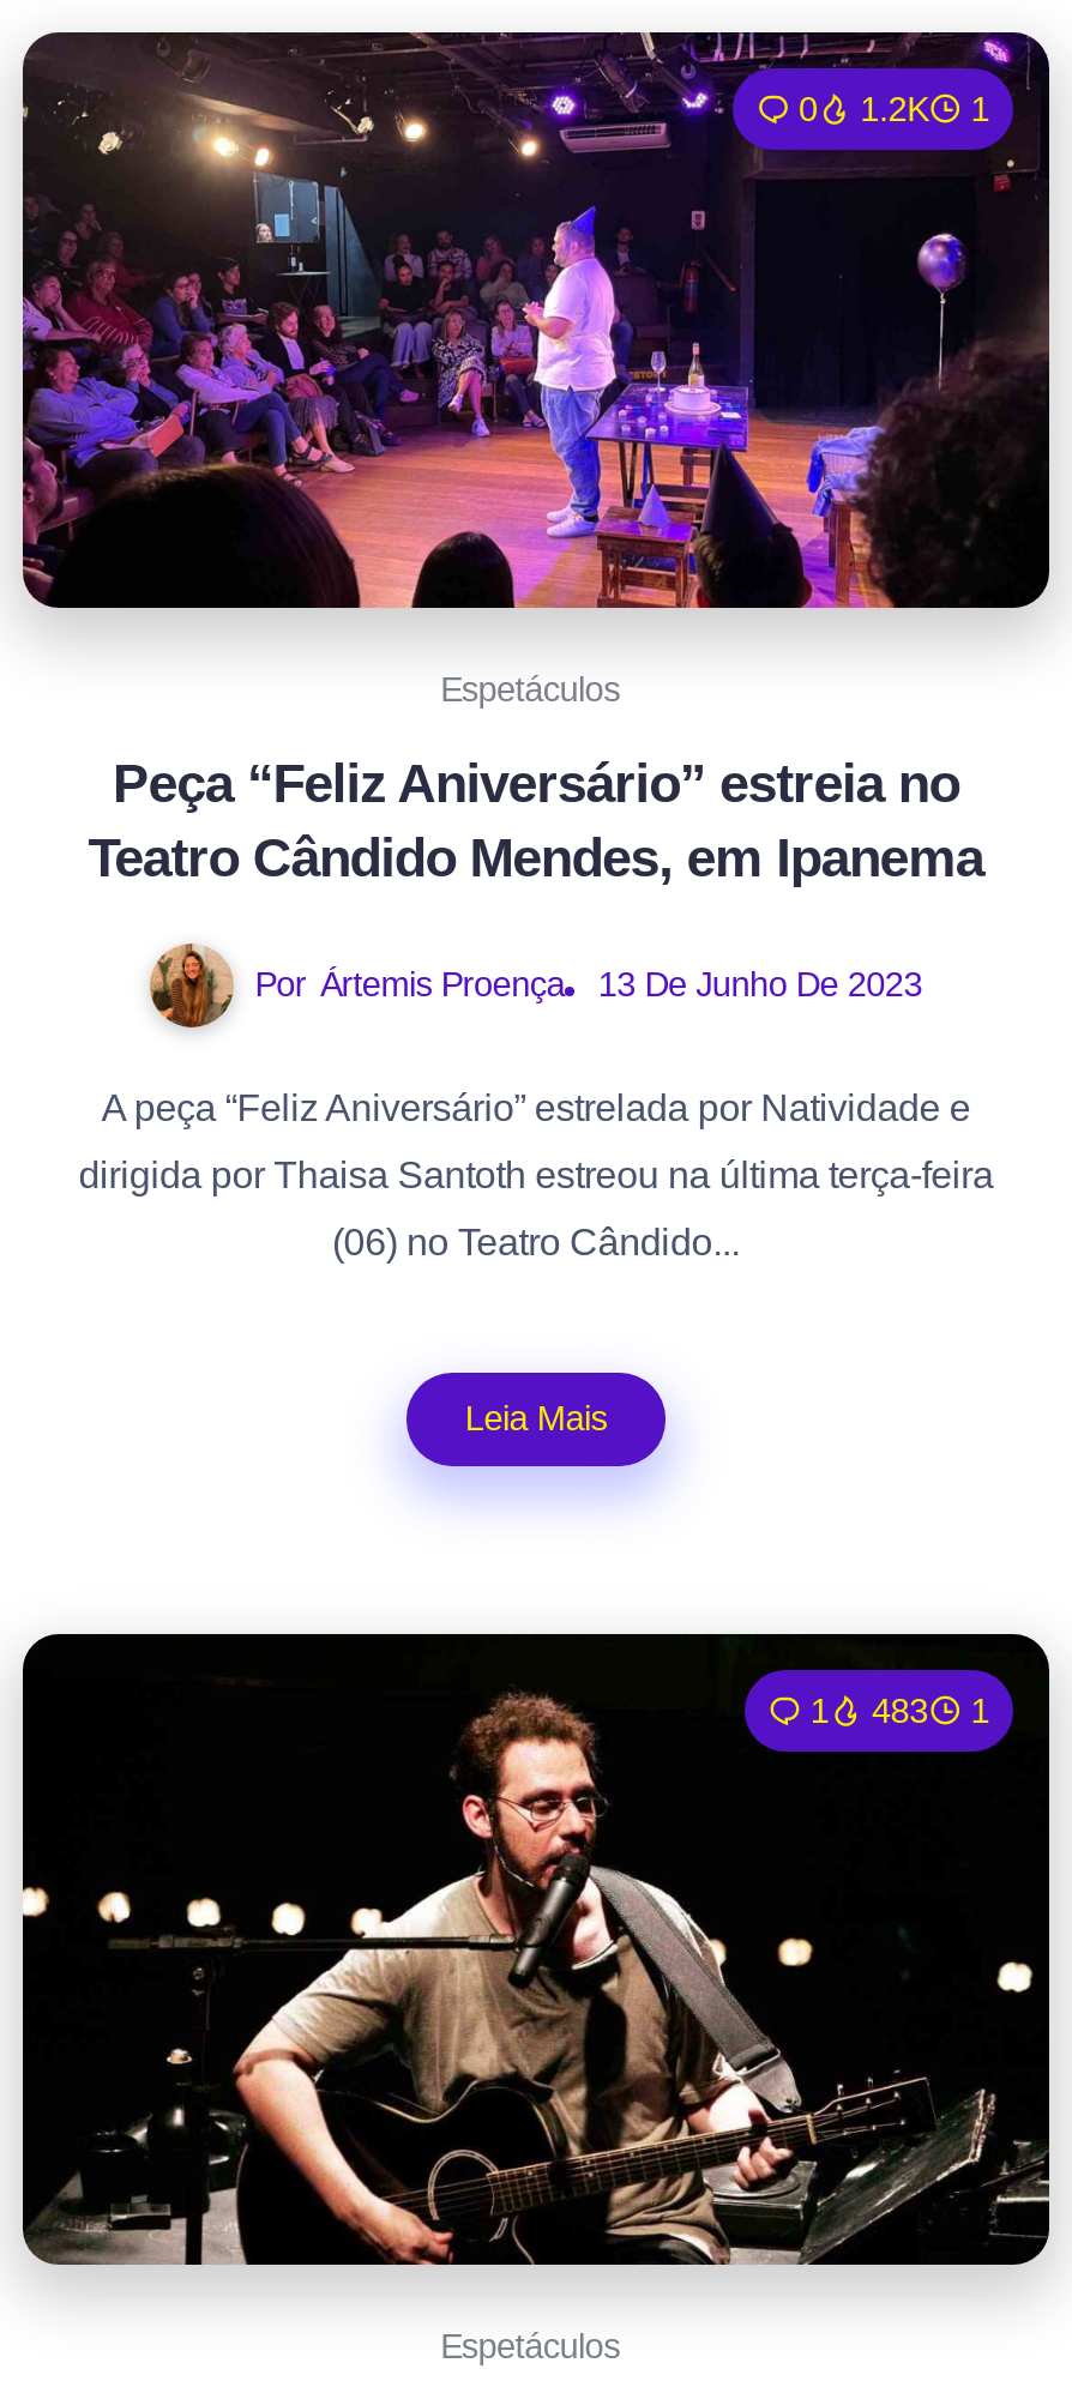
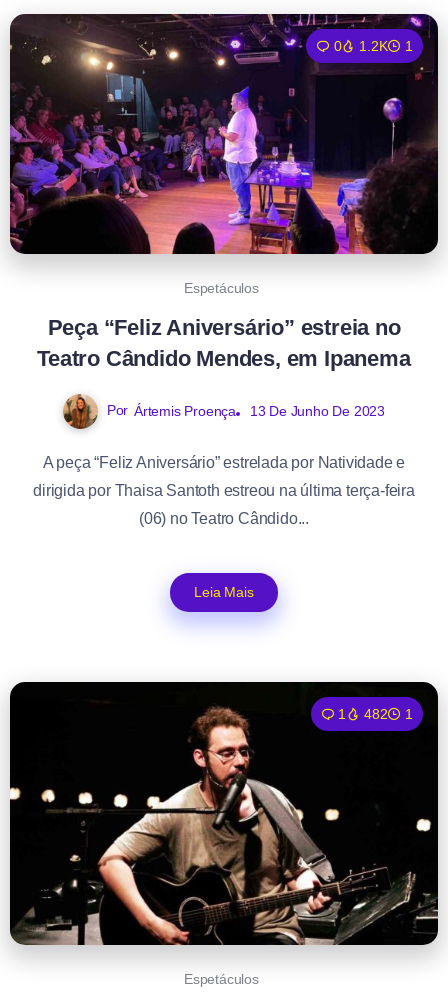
- 1 483 1
+ 1 482 1
